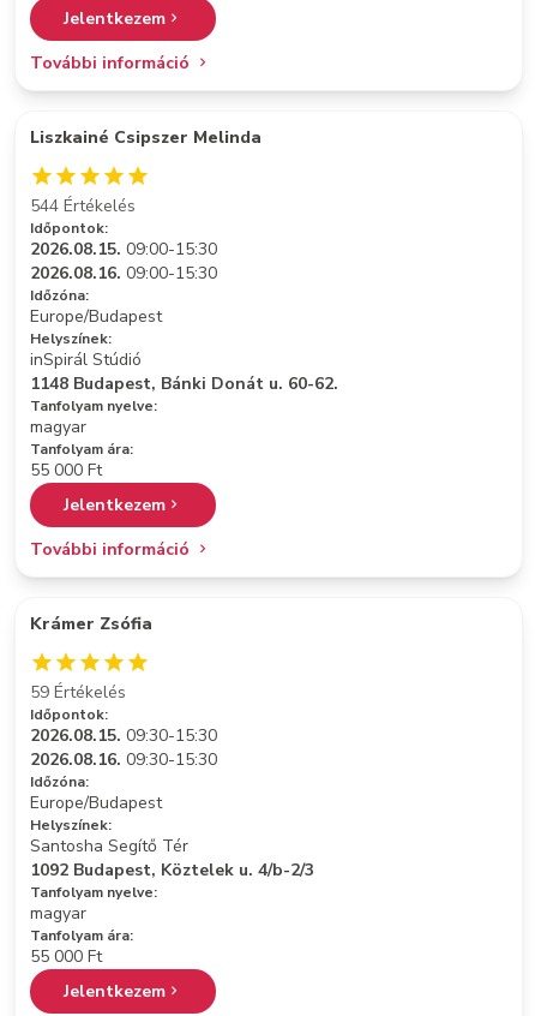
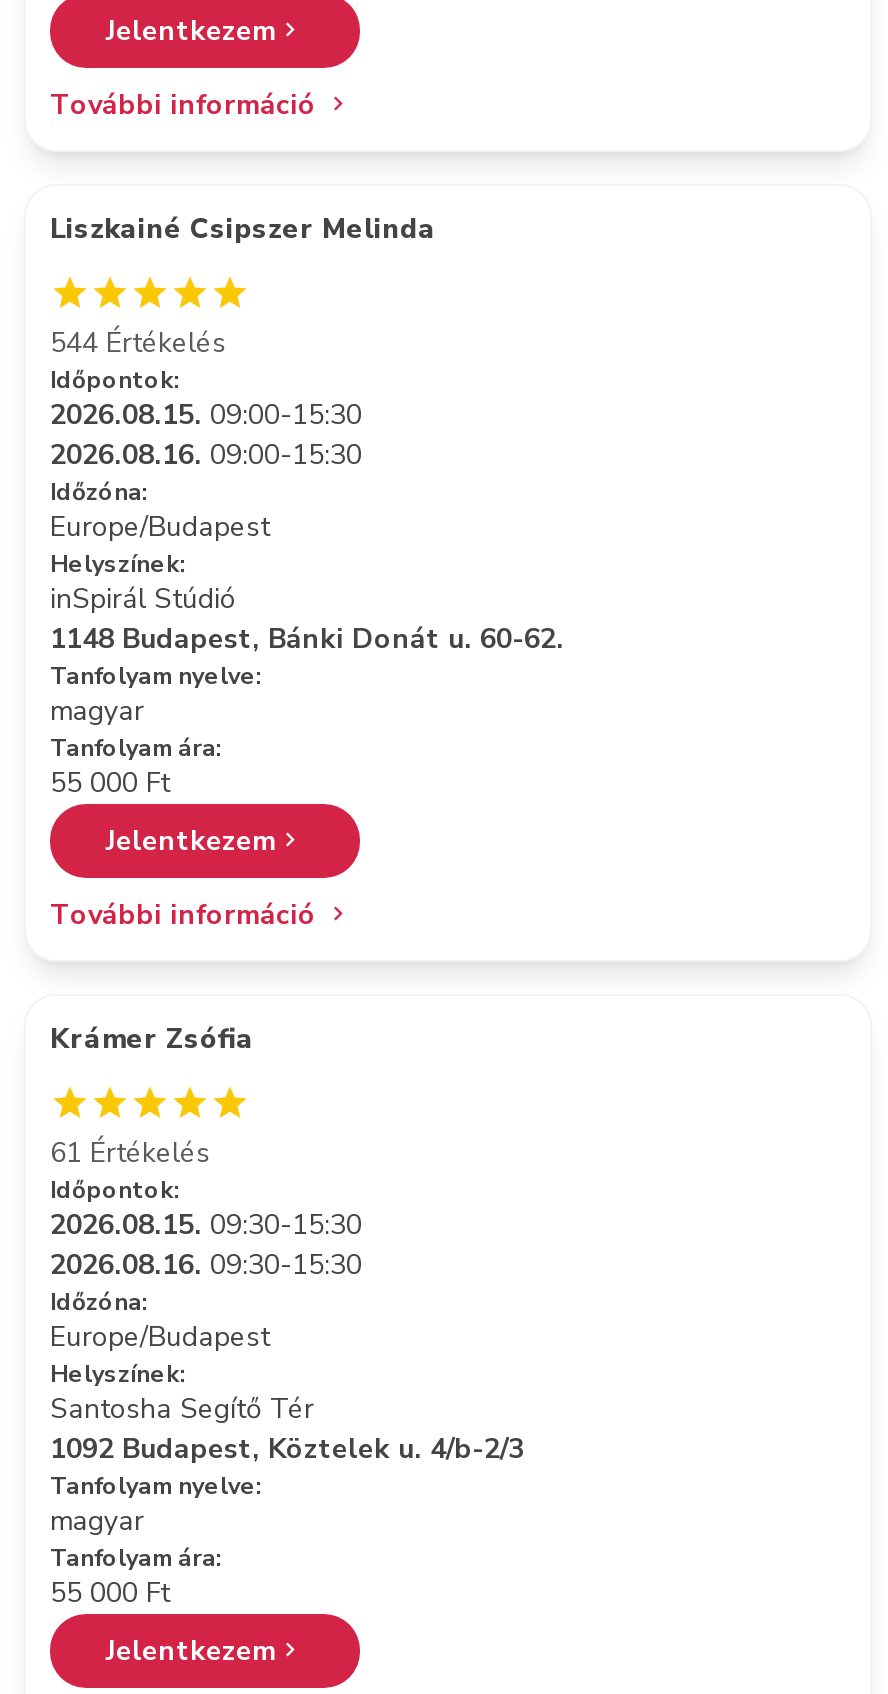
- 59 Értékelés
+ 61 Értékelés
